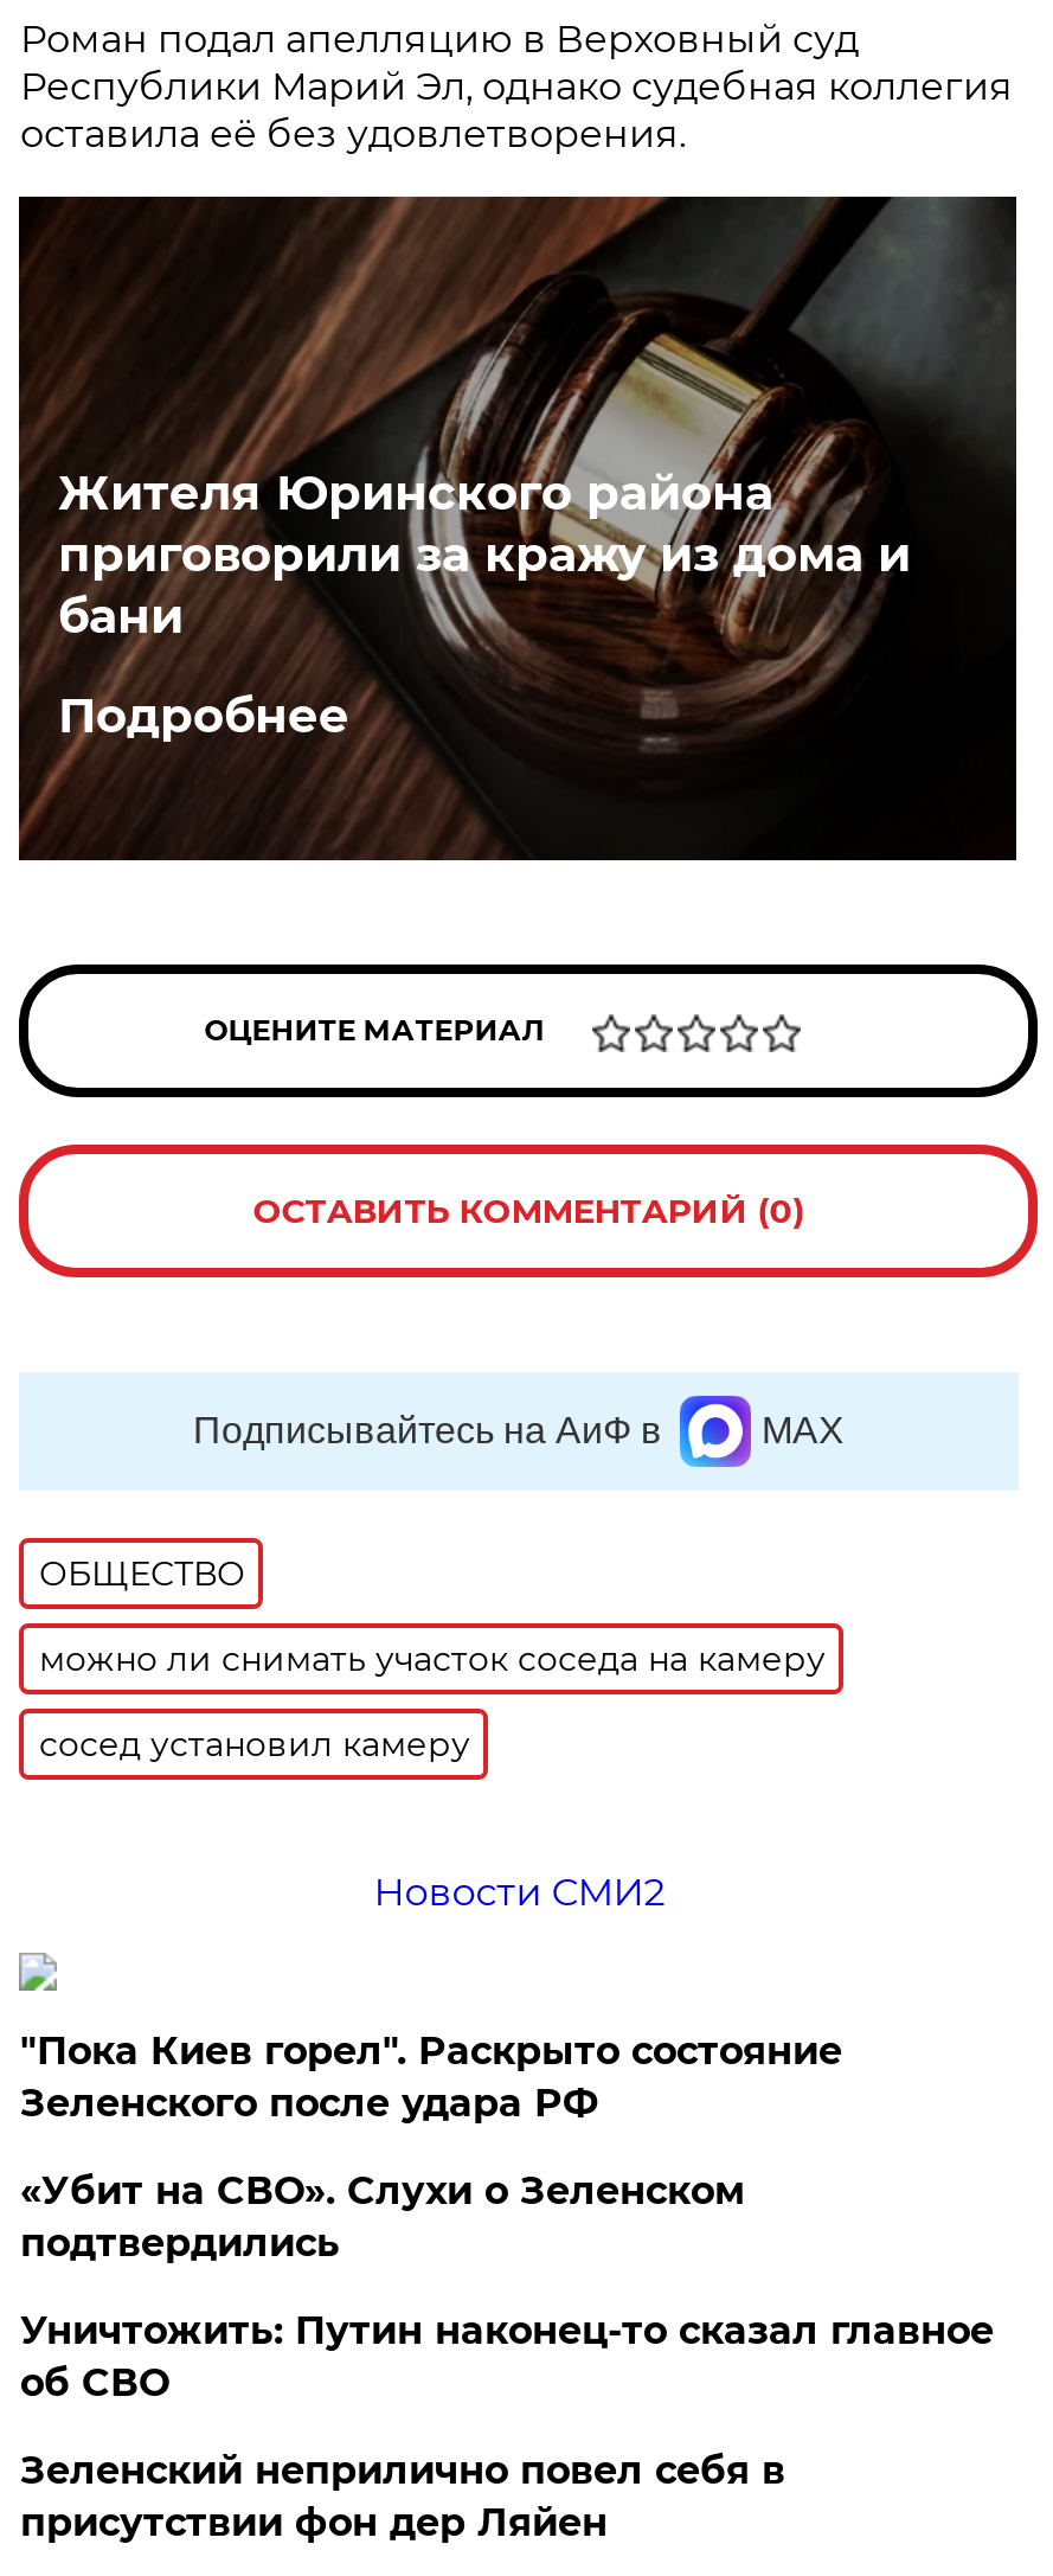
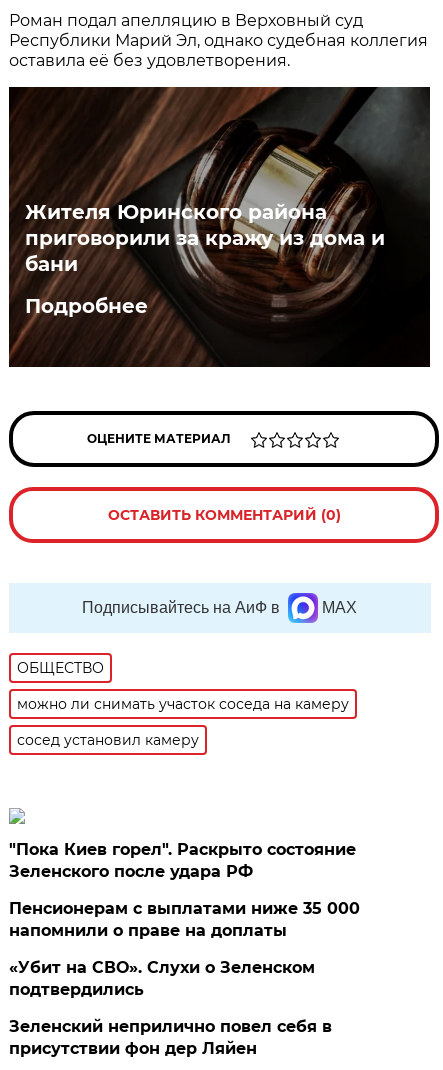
- Новости СМИ2

+ Пенсионерам с выплатами ниже 35 000
+ напомнили о праве на доплаты

moved down: «Убит на СВО». Слухи о Зеленском | подтвердились

- Уничтожить: Путин наконец-то сказал главное
- об СВО
